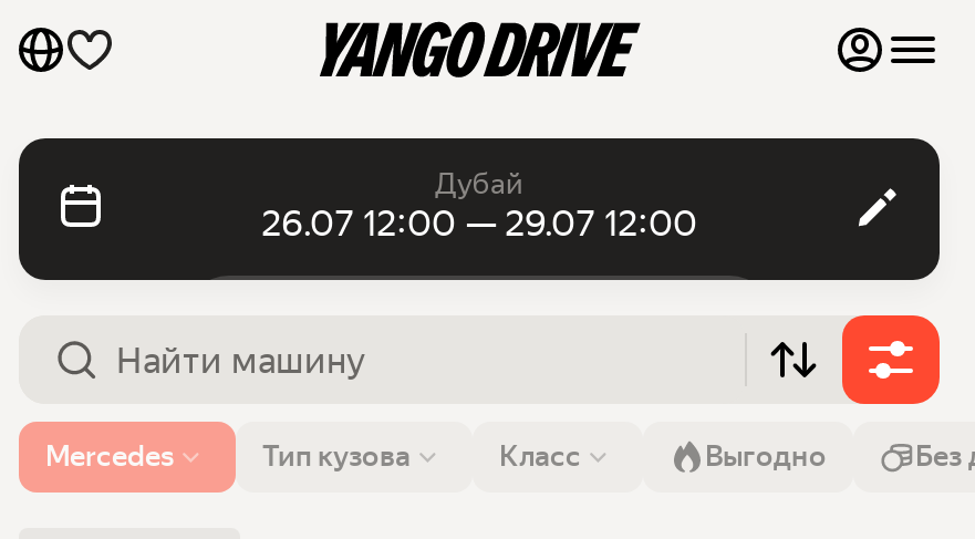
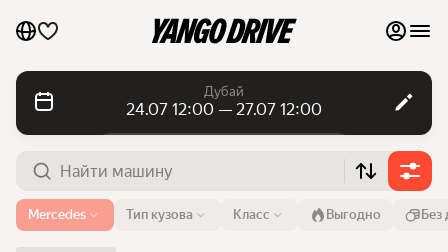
- 26.07 12:00 — 29.07 12:00
+ 24.07 12:00 — 27.07 12:00
